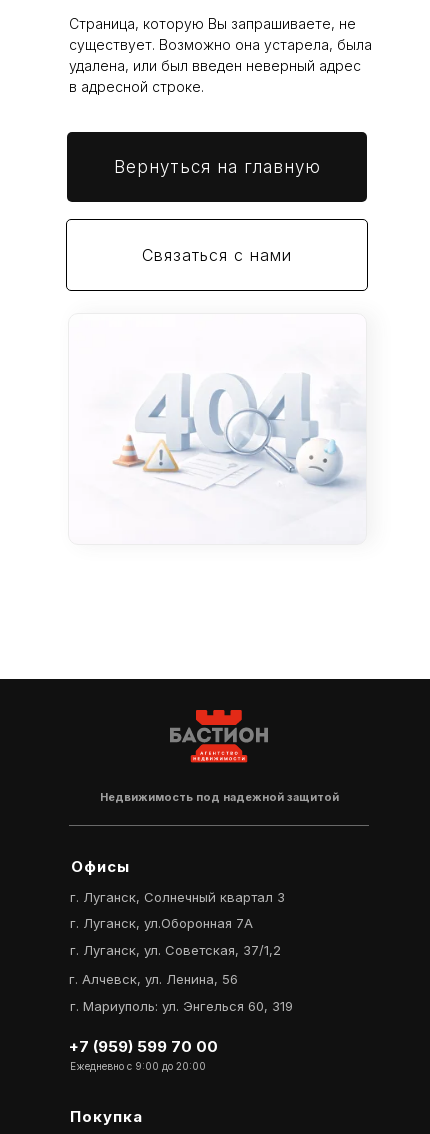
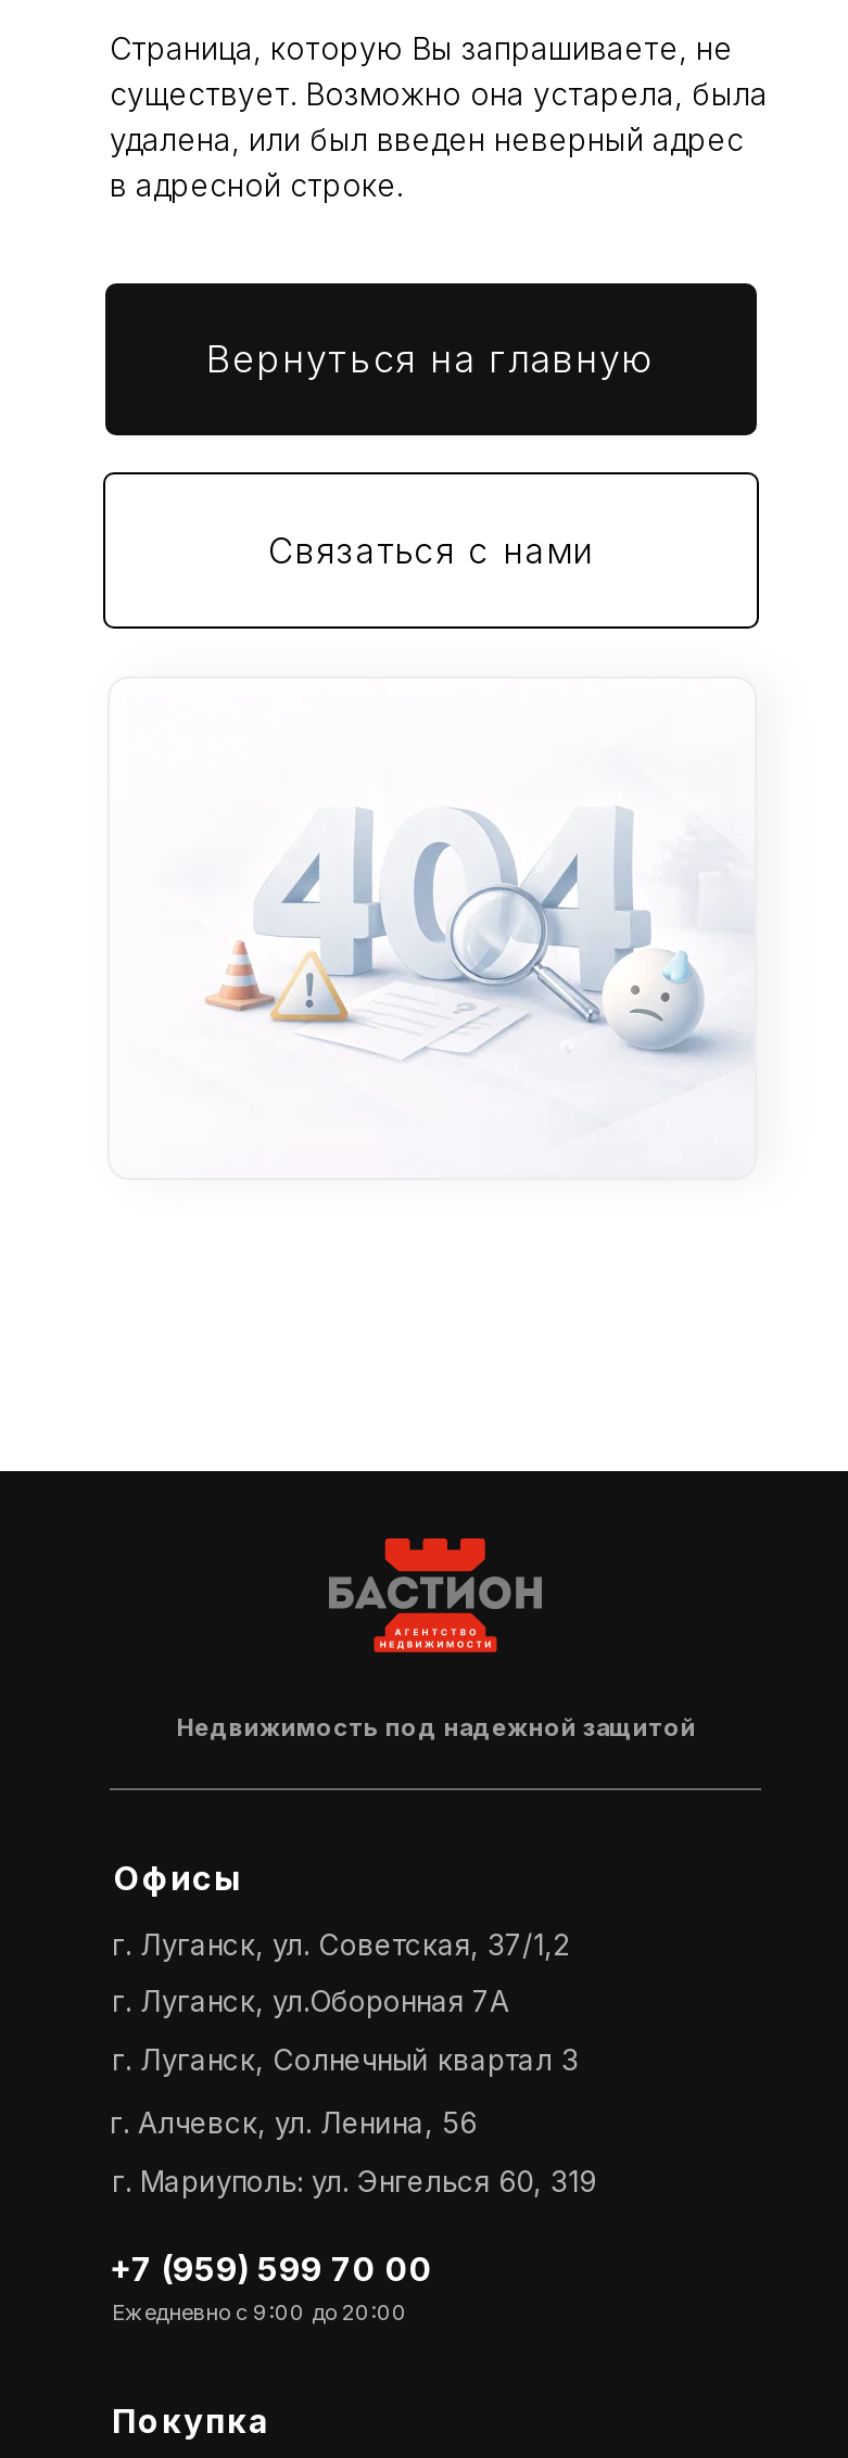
moved down: г. Луганск, Солнечный квартал 3

moved up: г. Луганск, ул. Советская, 37/1,2
